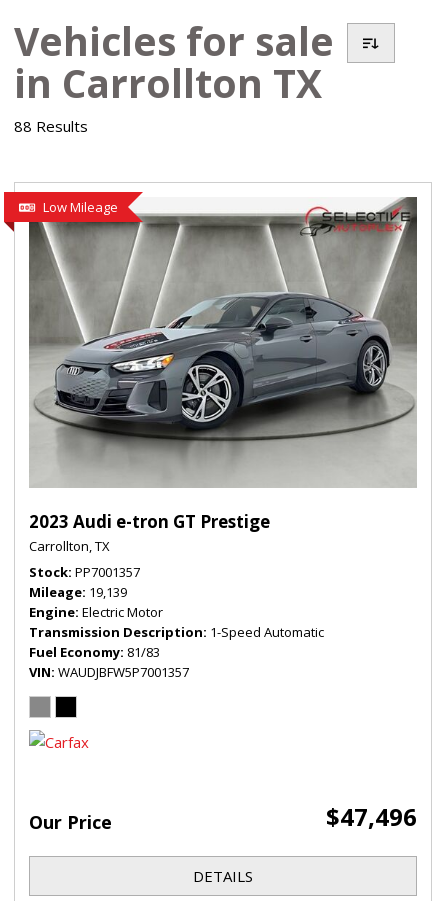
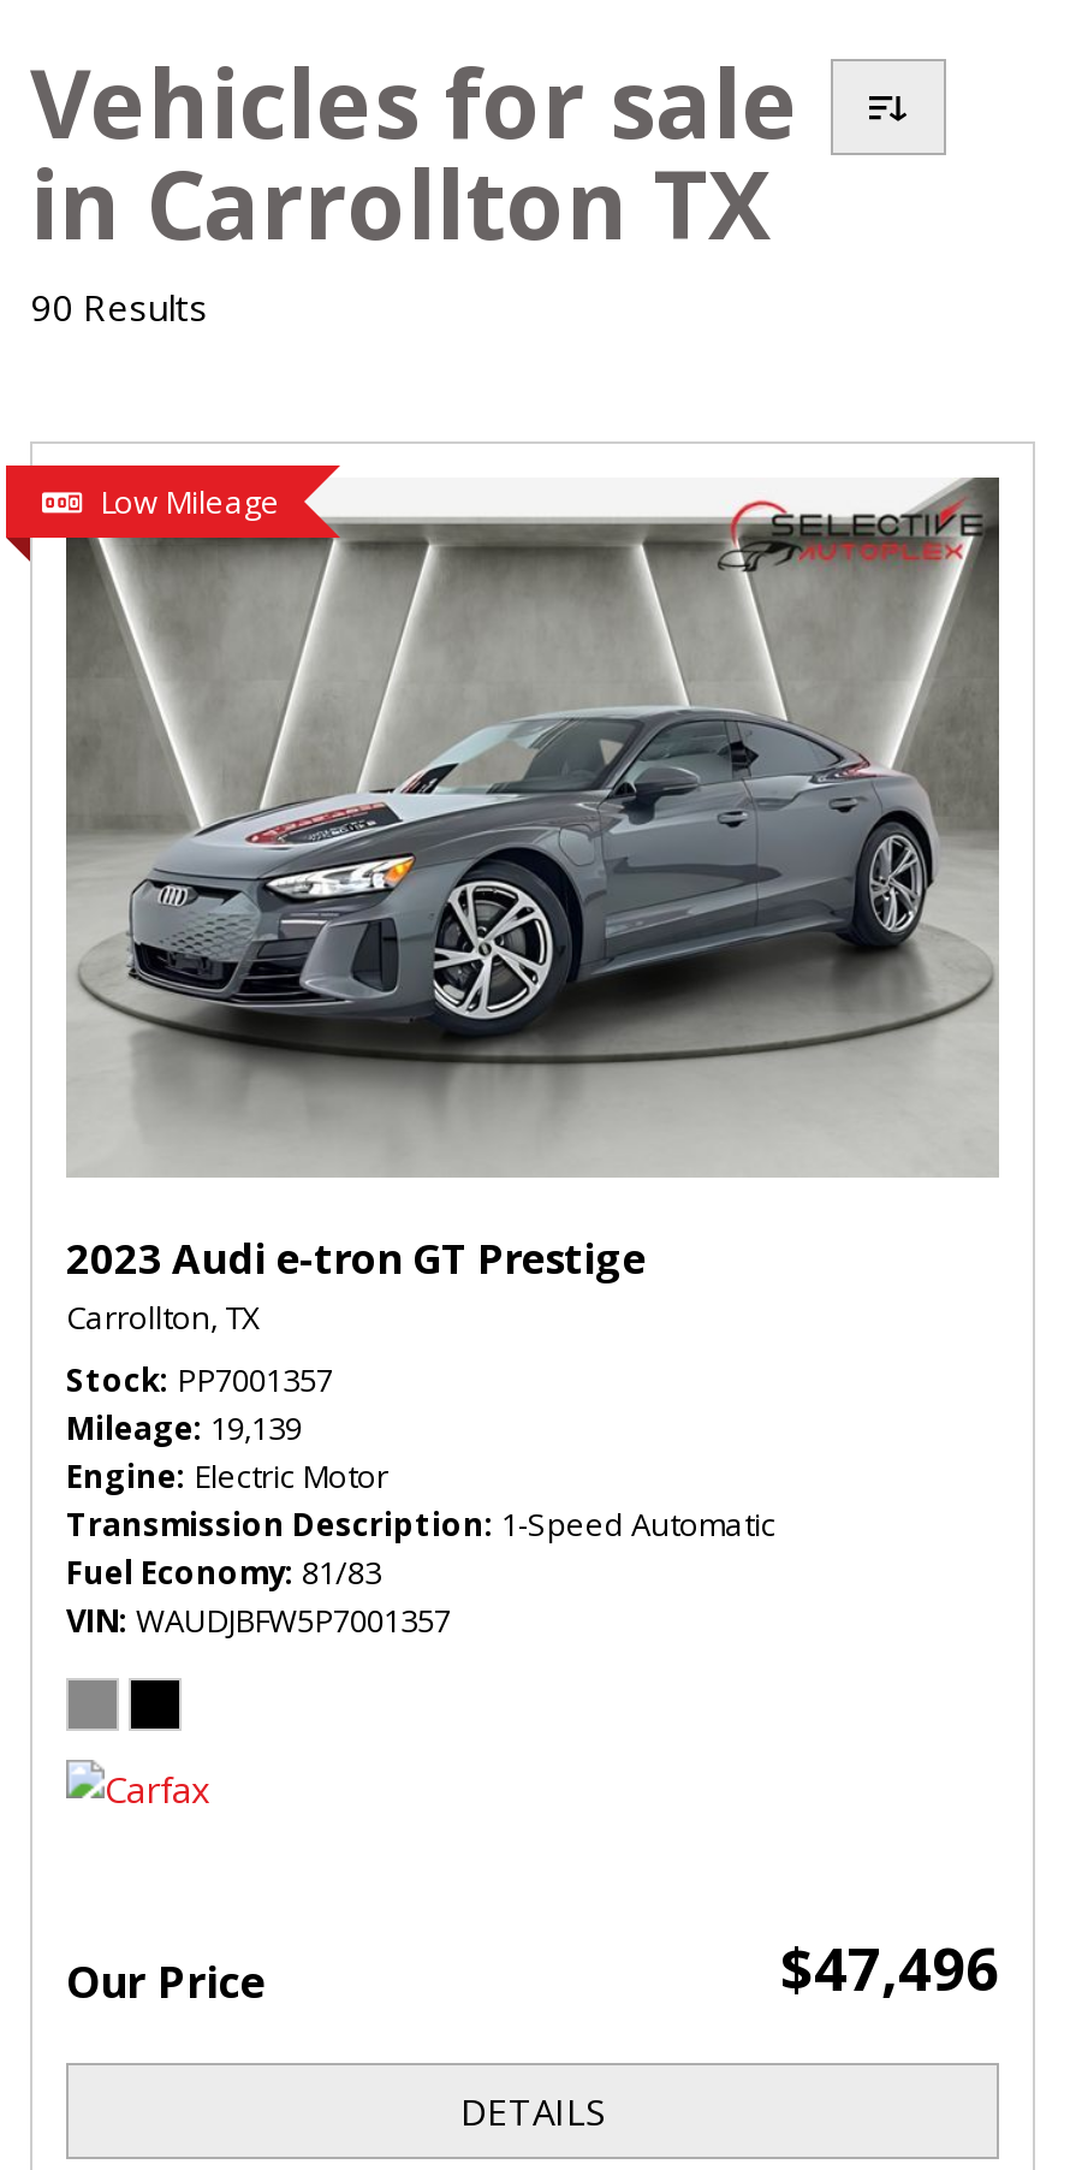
- 88 Results
+ 90 Results
